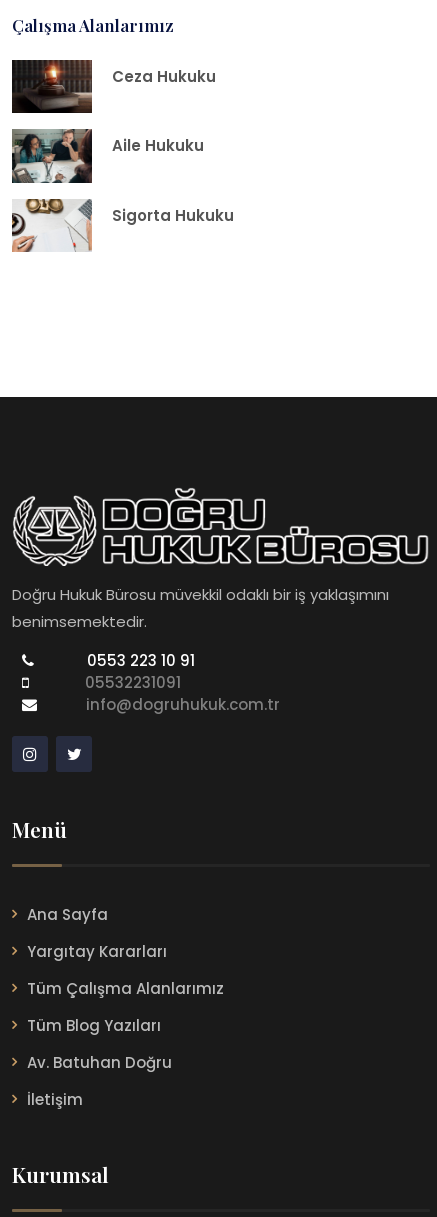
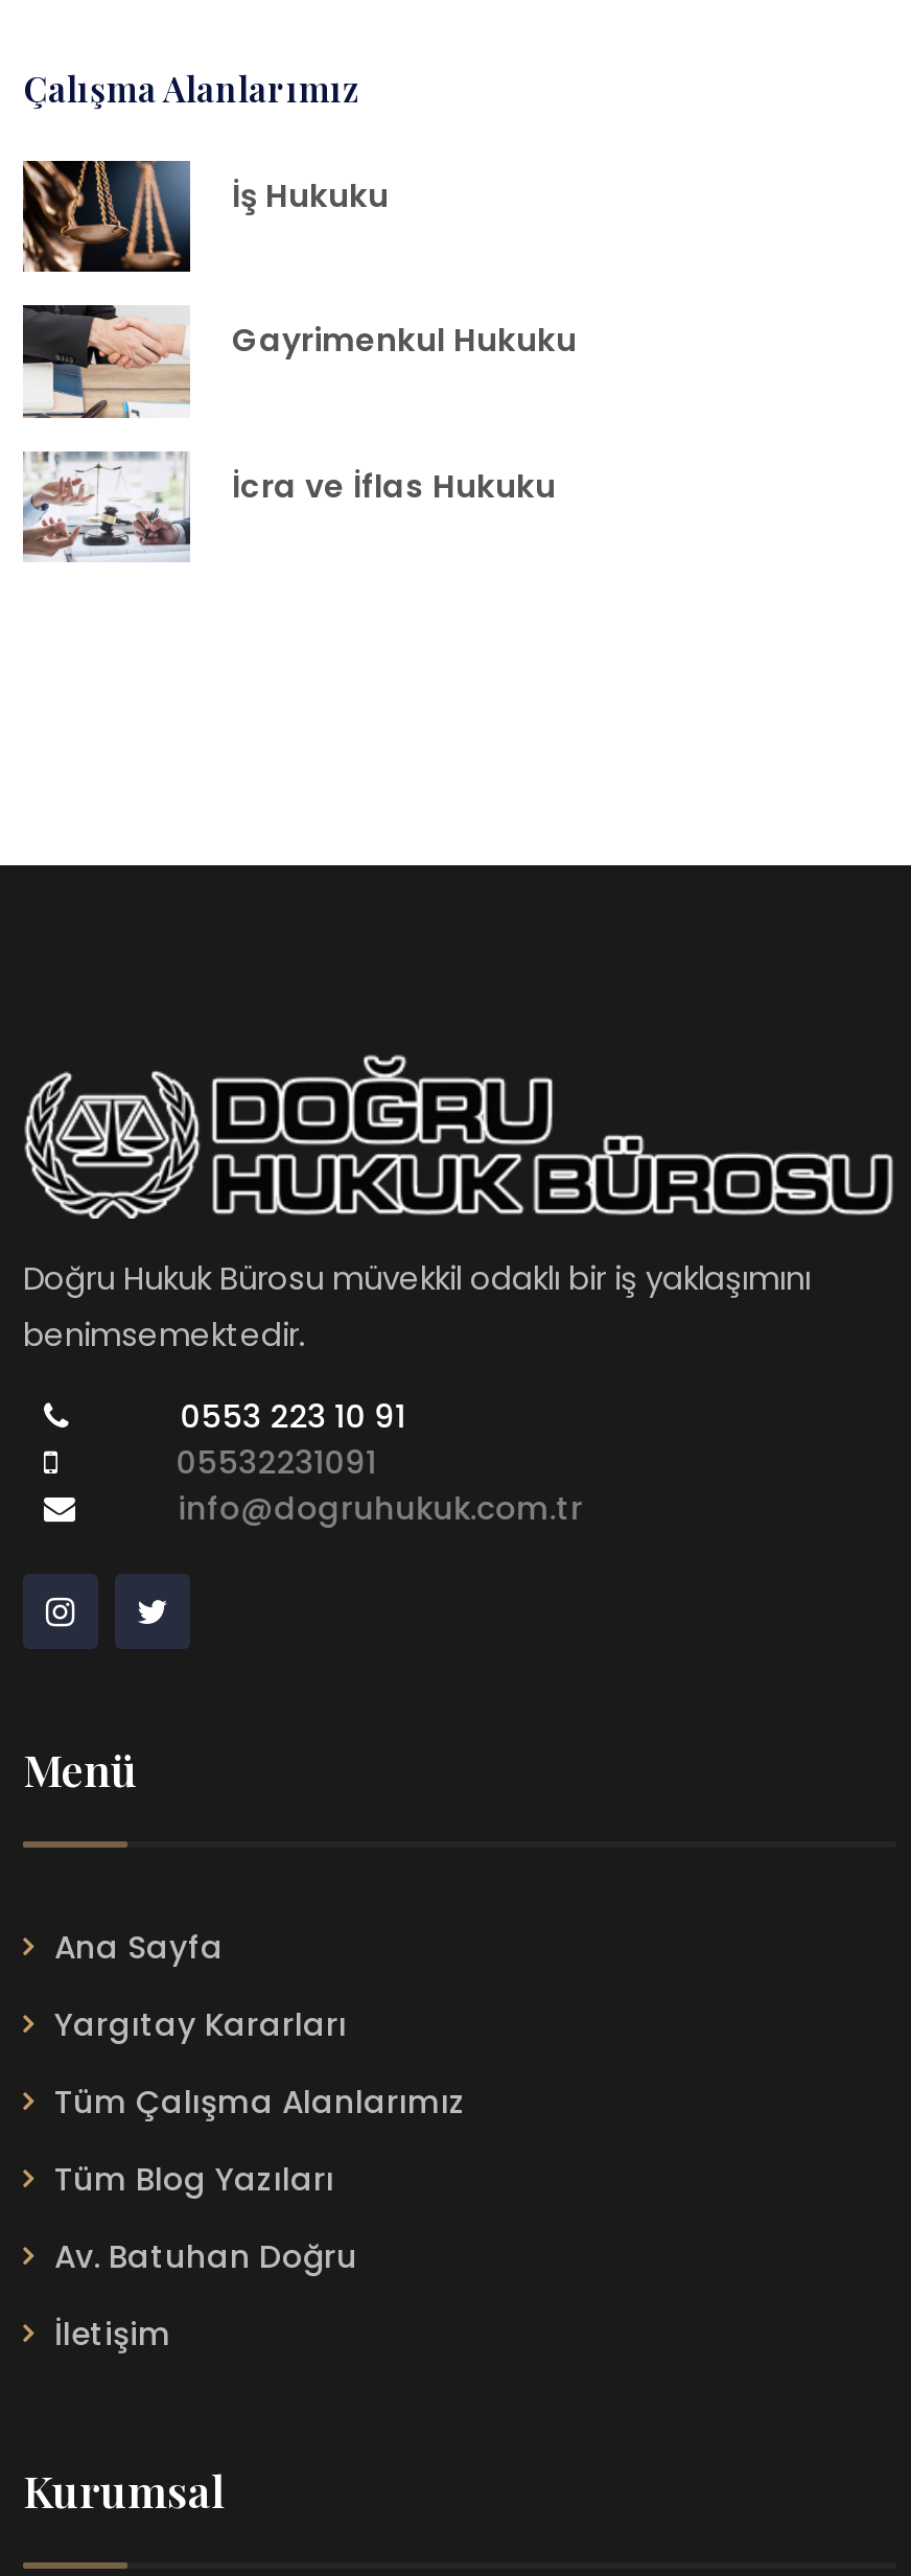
- [image]
- Ceza Hukuku
+ [image]
+ İş Hukuku

- [image]
- Aile Hukuku
+ [image]
+ Gayrimenkul Hukuku

- [image]
- Sigorta Hukuku
+ [image]
+ İcra ve İflas Hukuku
